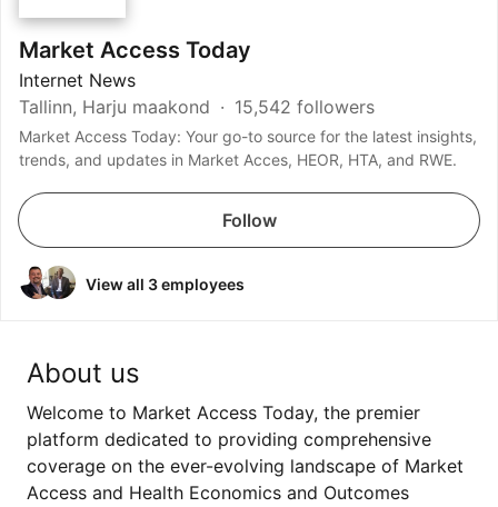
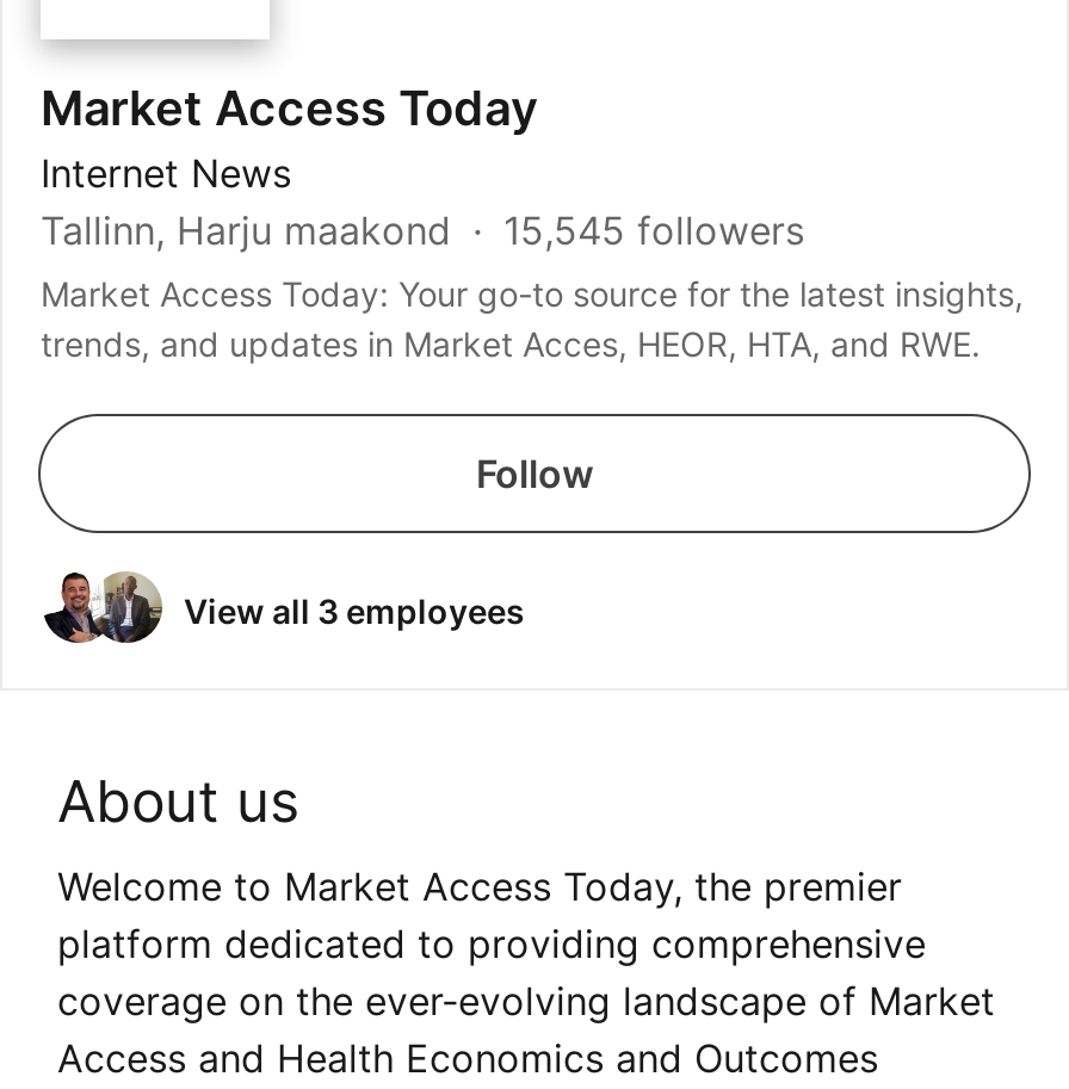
- Tallinn, Harju maakond 15,542 followers
+ Tallinn, Harju maakond 15,545 followers
